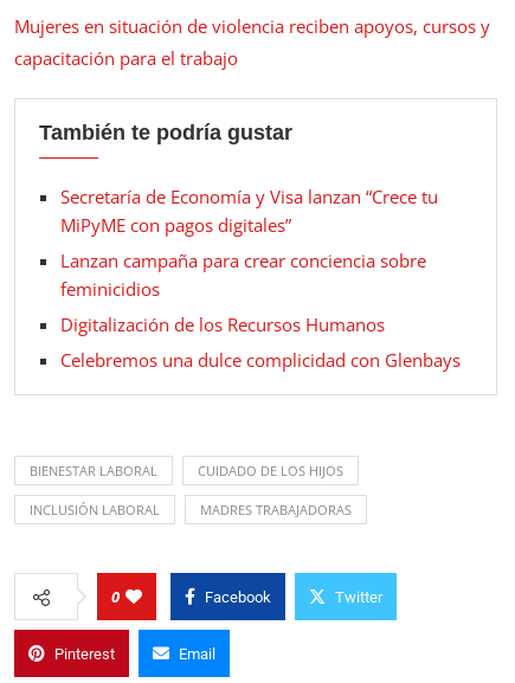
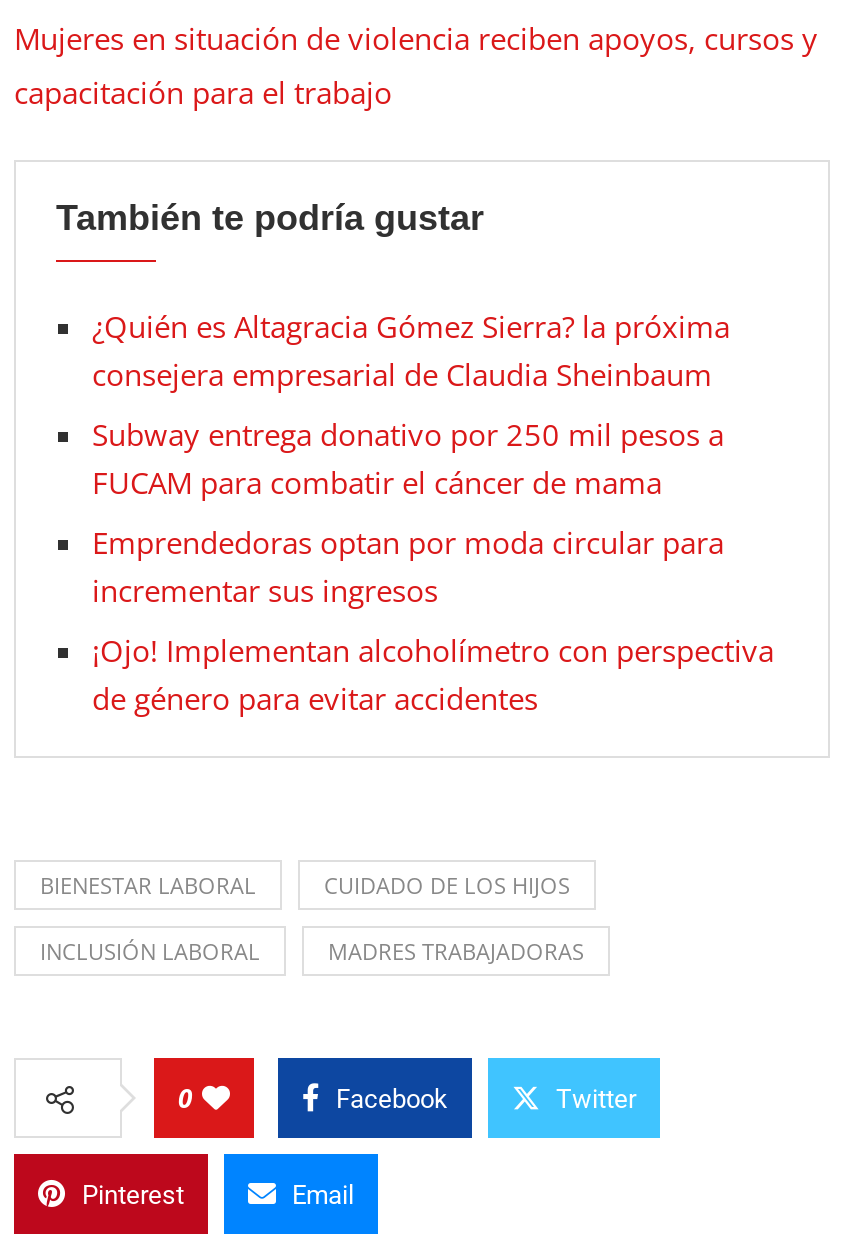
- Secretaría de Economía y Visa lanzan “Crece tu
- MiPyME con pagos digitales”
+ ¿Quién es Altagracia Gómez Sierra? la próxima
+ consejera empresarial de Claudia Sheinbaum

- Lanzan campaña para crear conciencia sobre
- feminicidios
+ Subway entrega donativo por 250 mil pesos a
+ FUCAM para combatir el cáncer de mama

- Digitalización de los Recursos Humanos
+ Emprendedoras optan por moda circular para
+ incrementar sus ingresos

- Celebremos una dulce complicidad con Glenbays
+ ¡Ojo! Implementan alcoholímetro con perspectiva
+ de género para evitar accidentes
